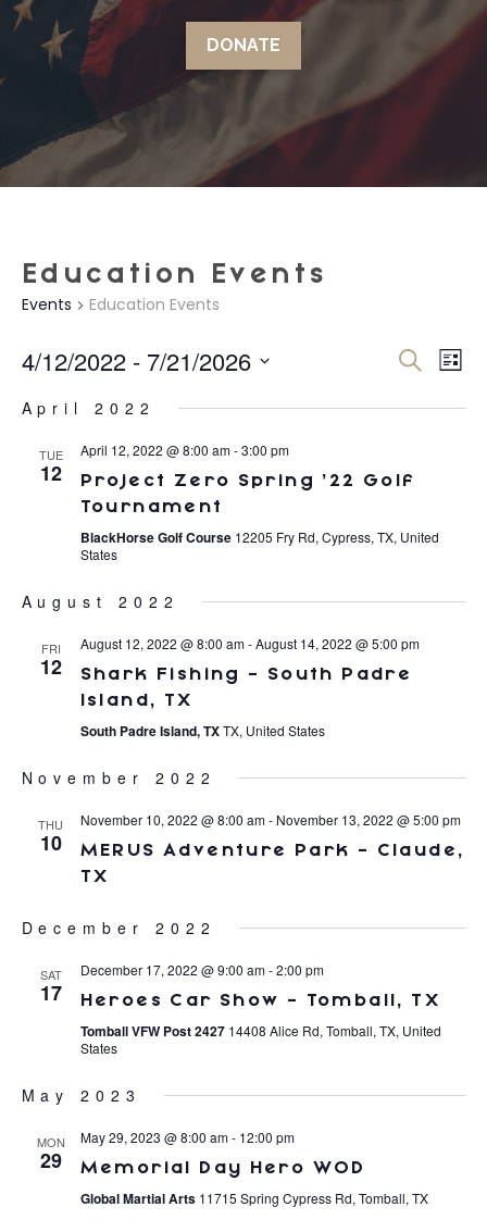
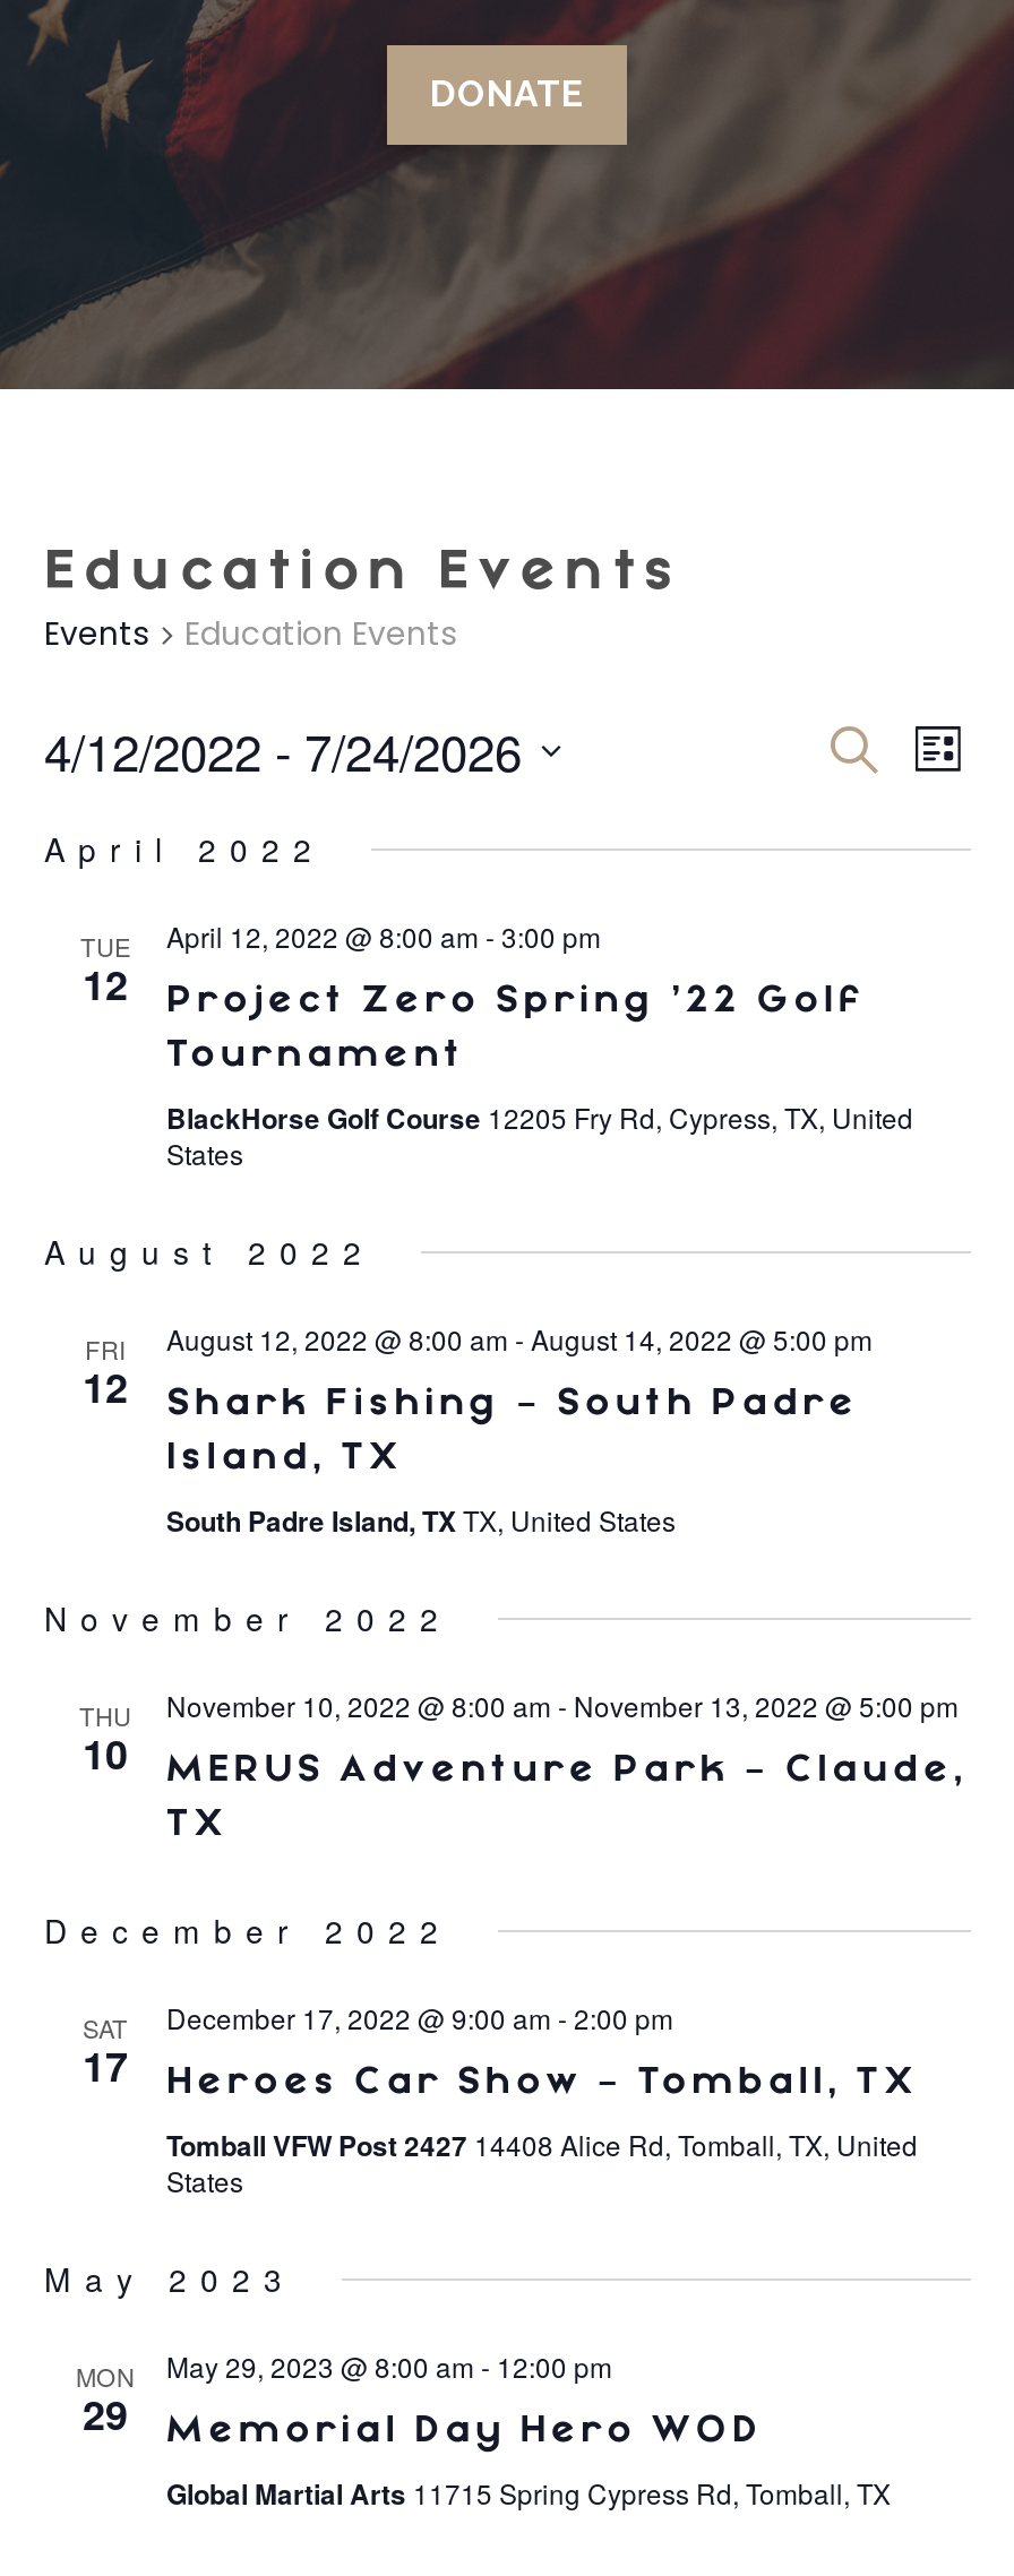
- 4/12/2022 - 7/21/2026
+ 4/12/2022 - 7/24/2026
